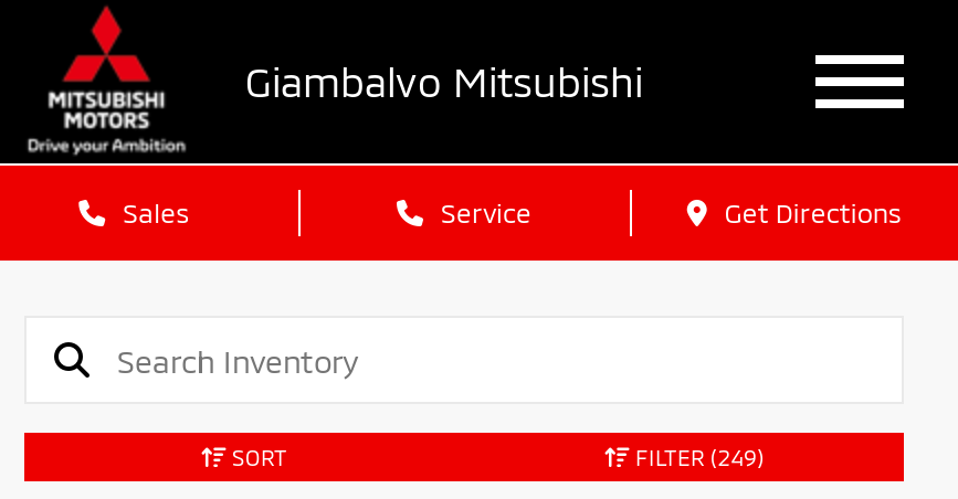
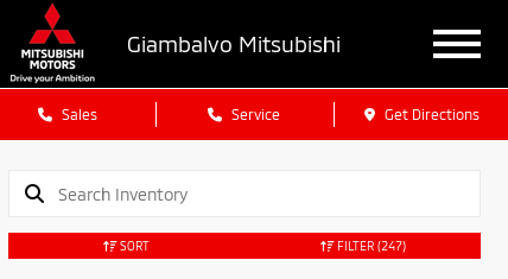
- FILTER (249)
+ FILTER (247)
